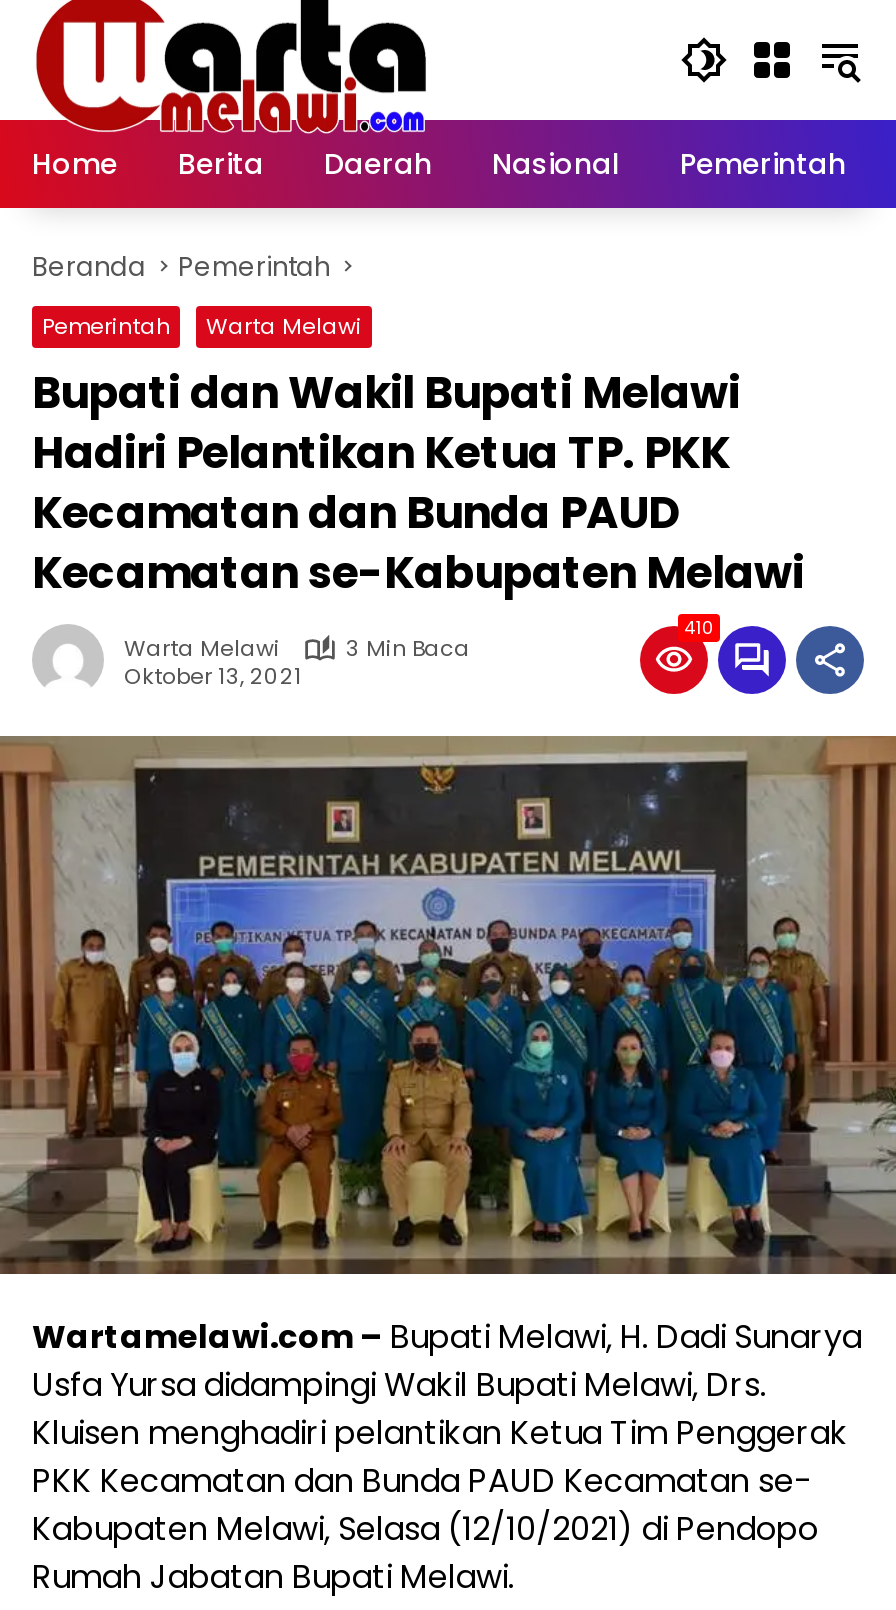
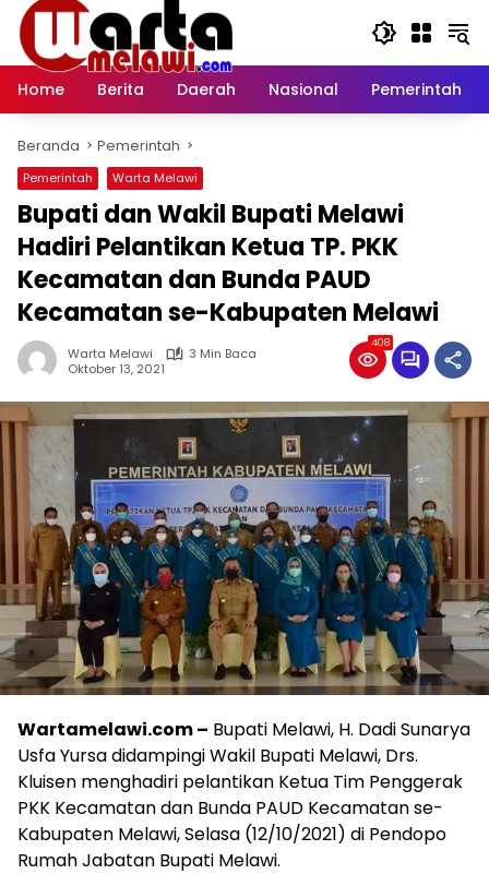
- 410
+ 408
